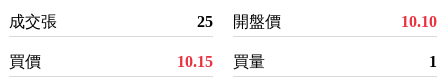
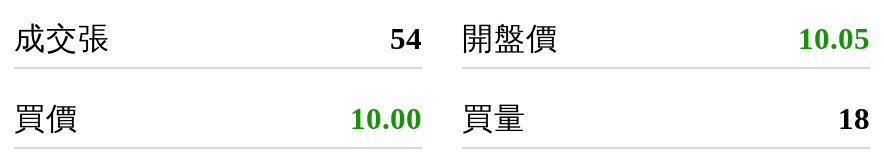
- 25 開盤價
+ 54 開盤價

- 10.10
+ 10.05

- 10.15 買量
+ 10.00 買量

- 1
+ 18
